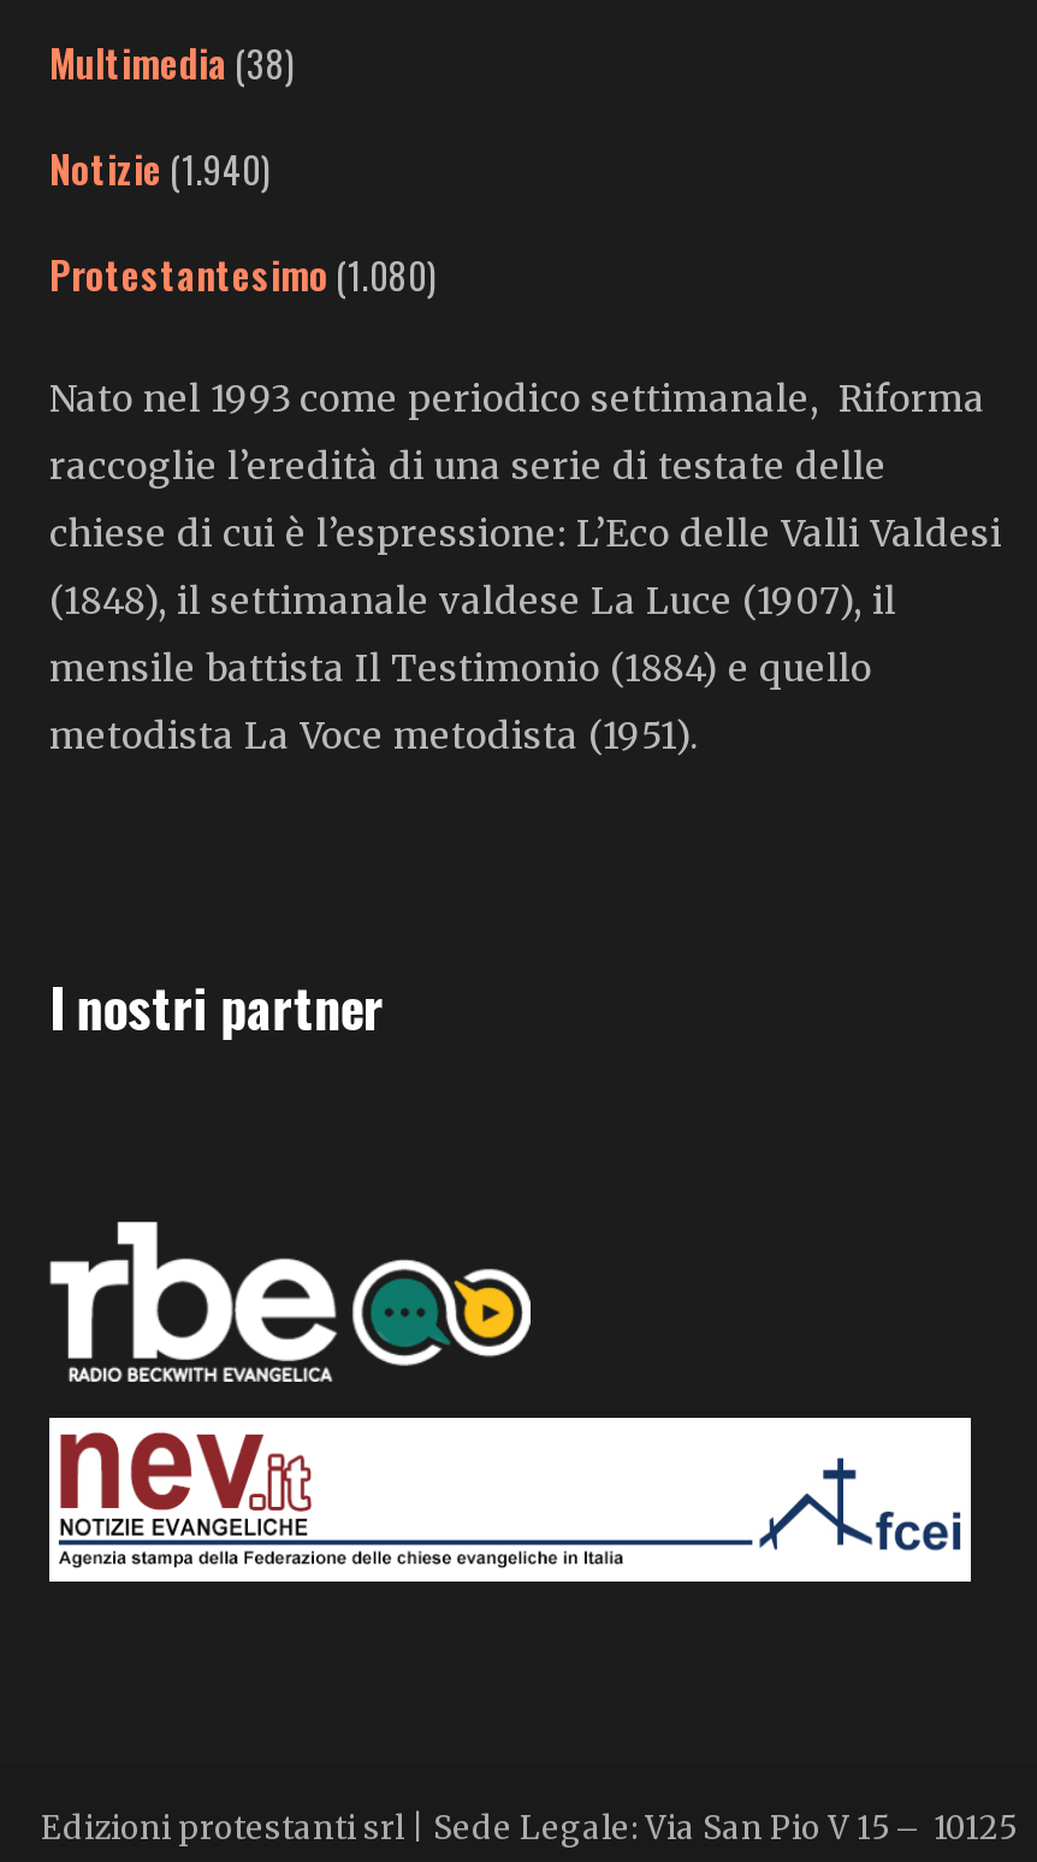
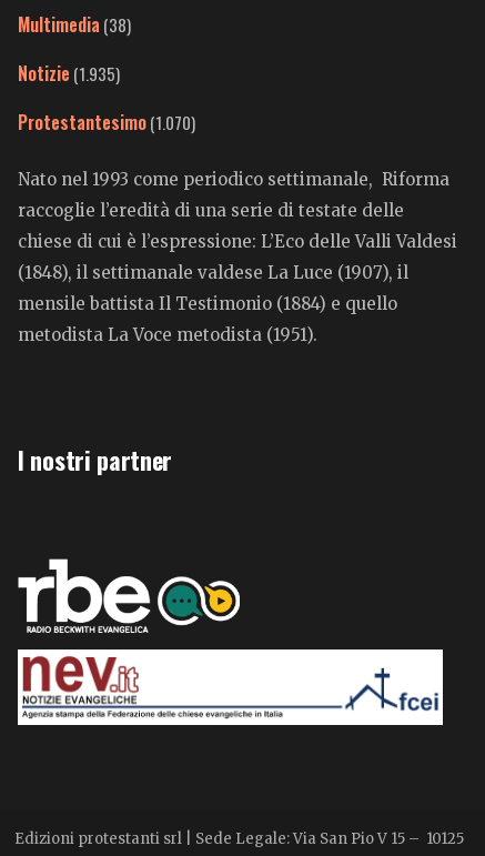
- Notizie (1.940)
+ Notizie (1.935)

- Protestantesimo (1.080)
+ Protestantesimo (1.070)
